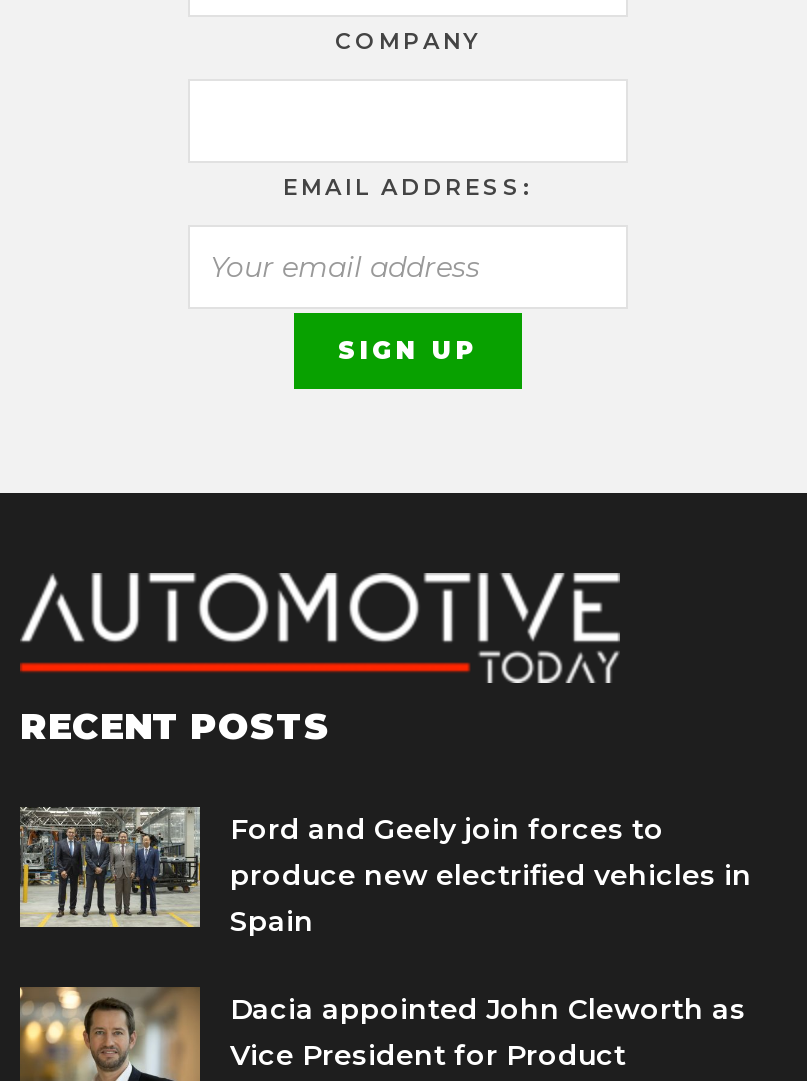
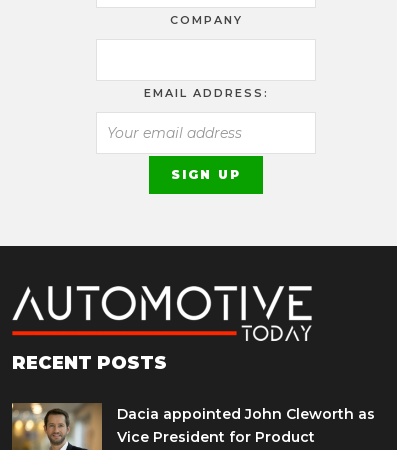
- [image]
- Ford and Geely join forces to
- produce new electrified vehicles in
- Spain
